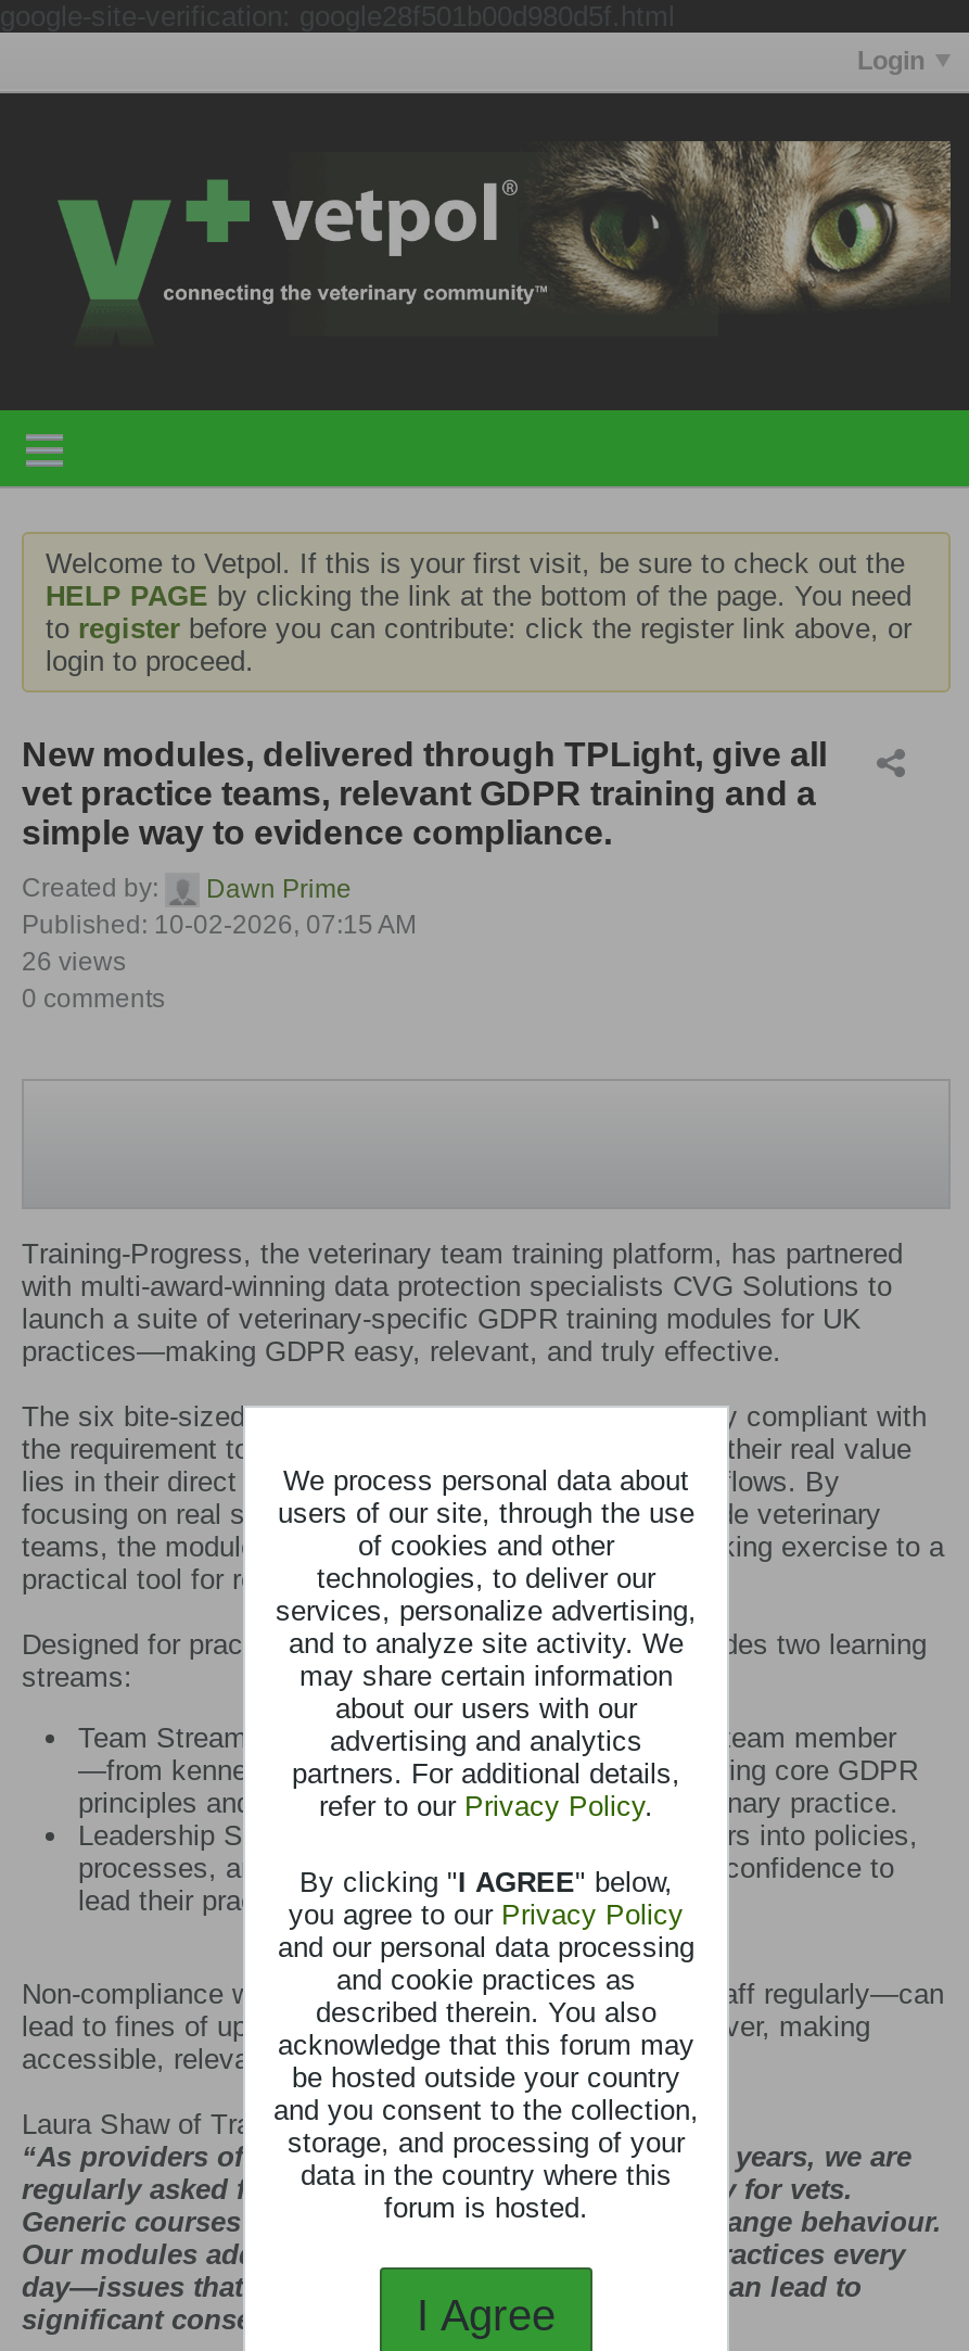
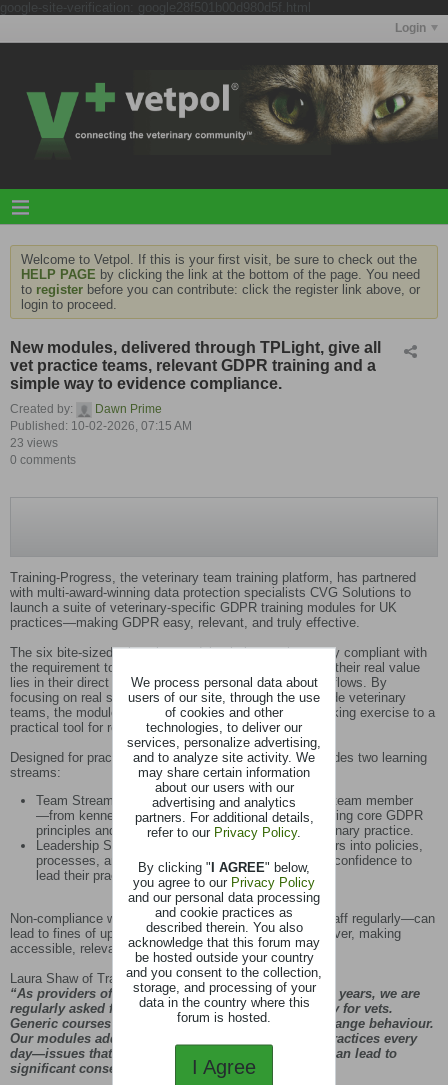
- [image]
+ [image]

- 26 views
+ 23 views
